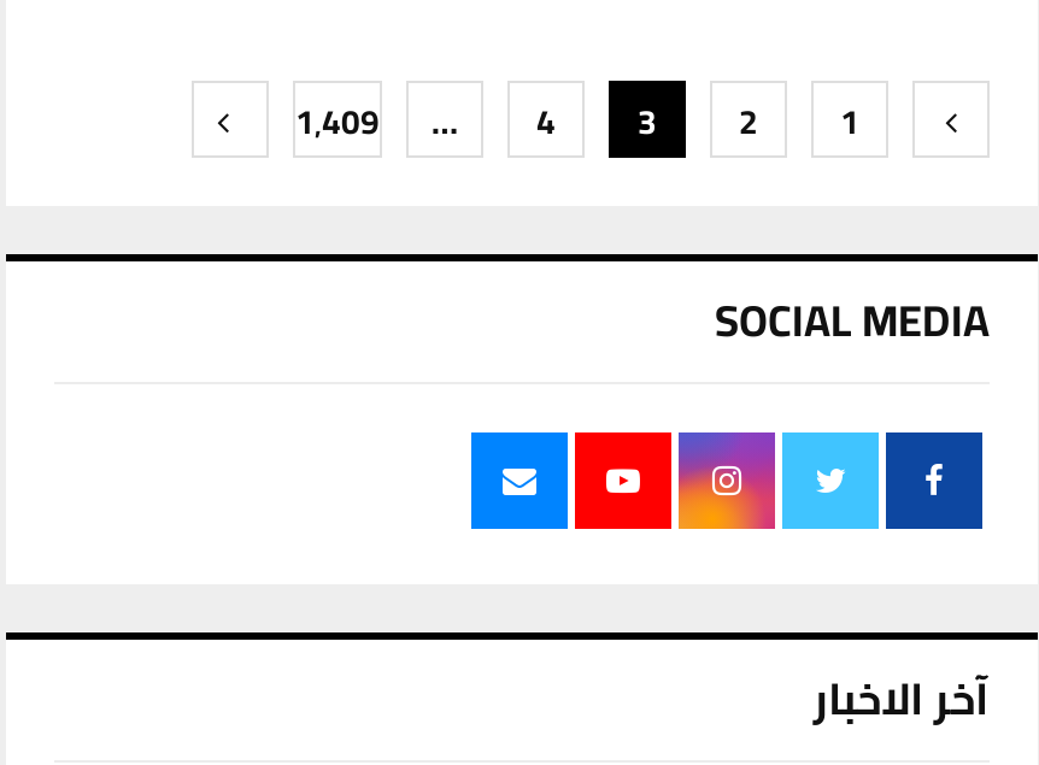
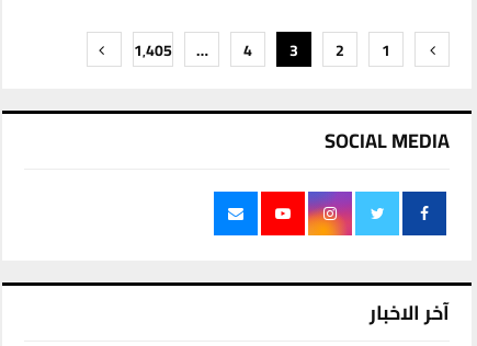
- 1٬409
+ 1٬405
